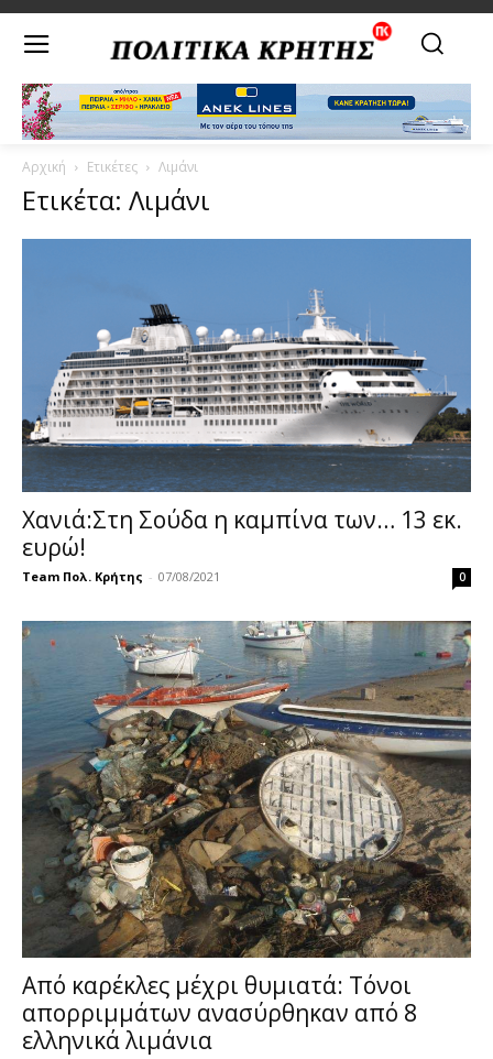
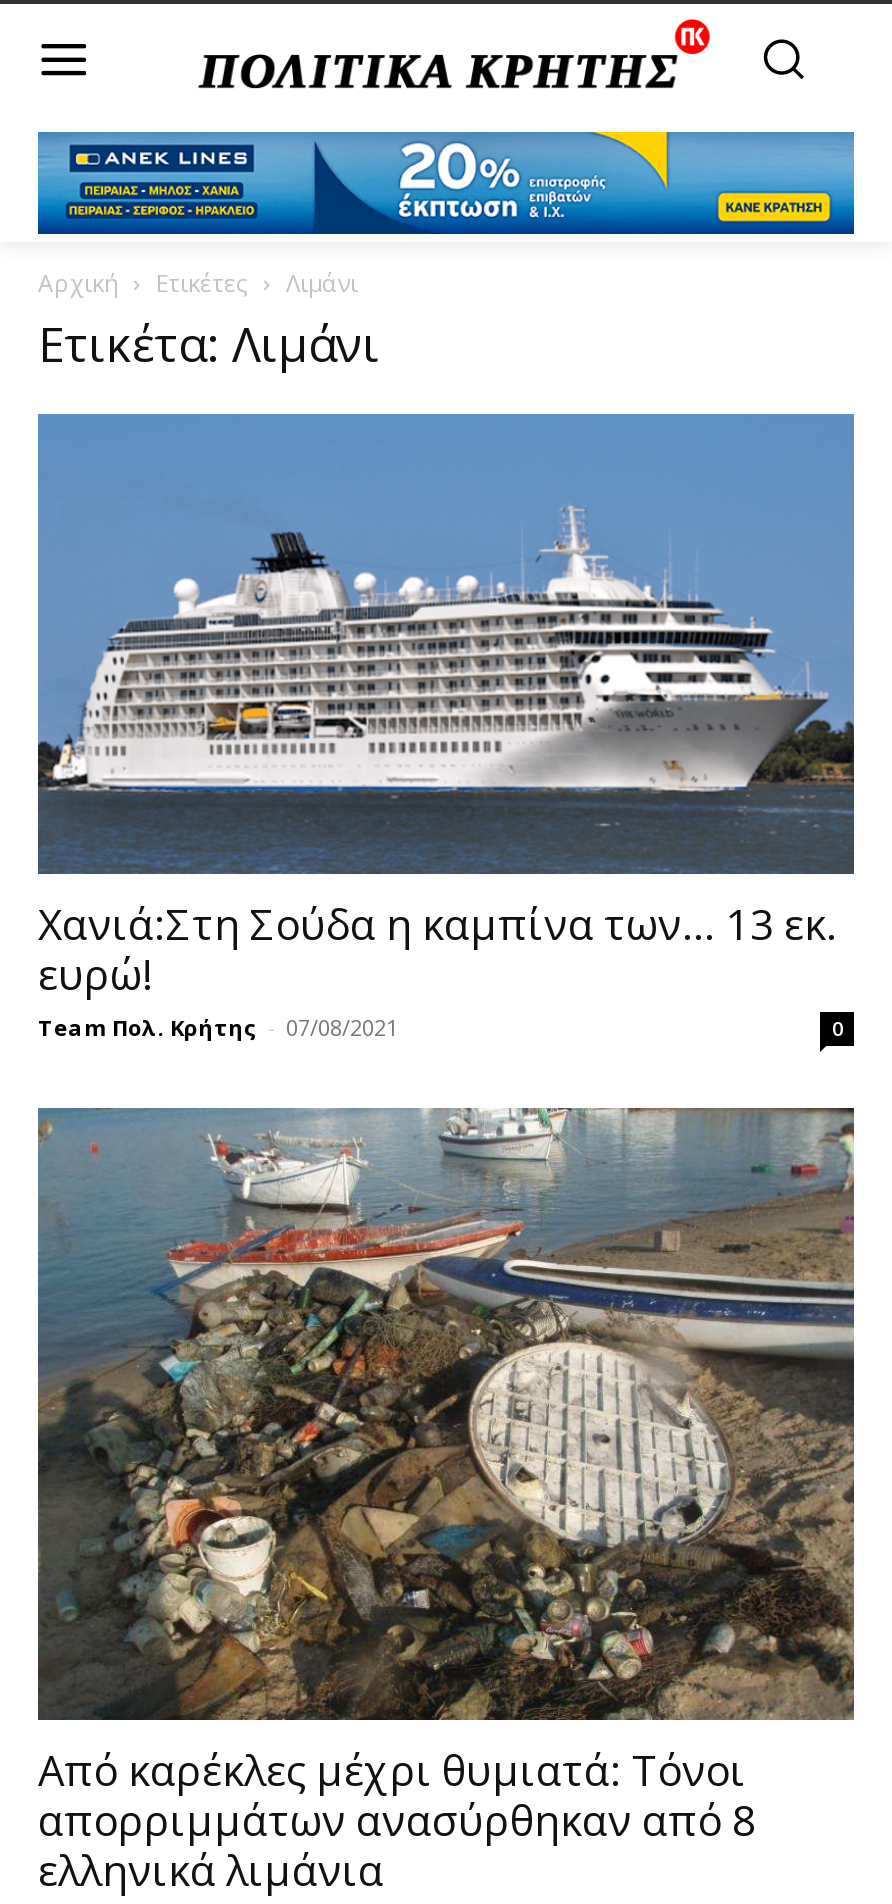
- [image]
+ [image]
